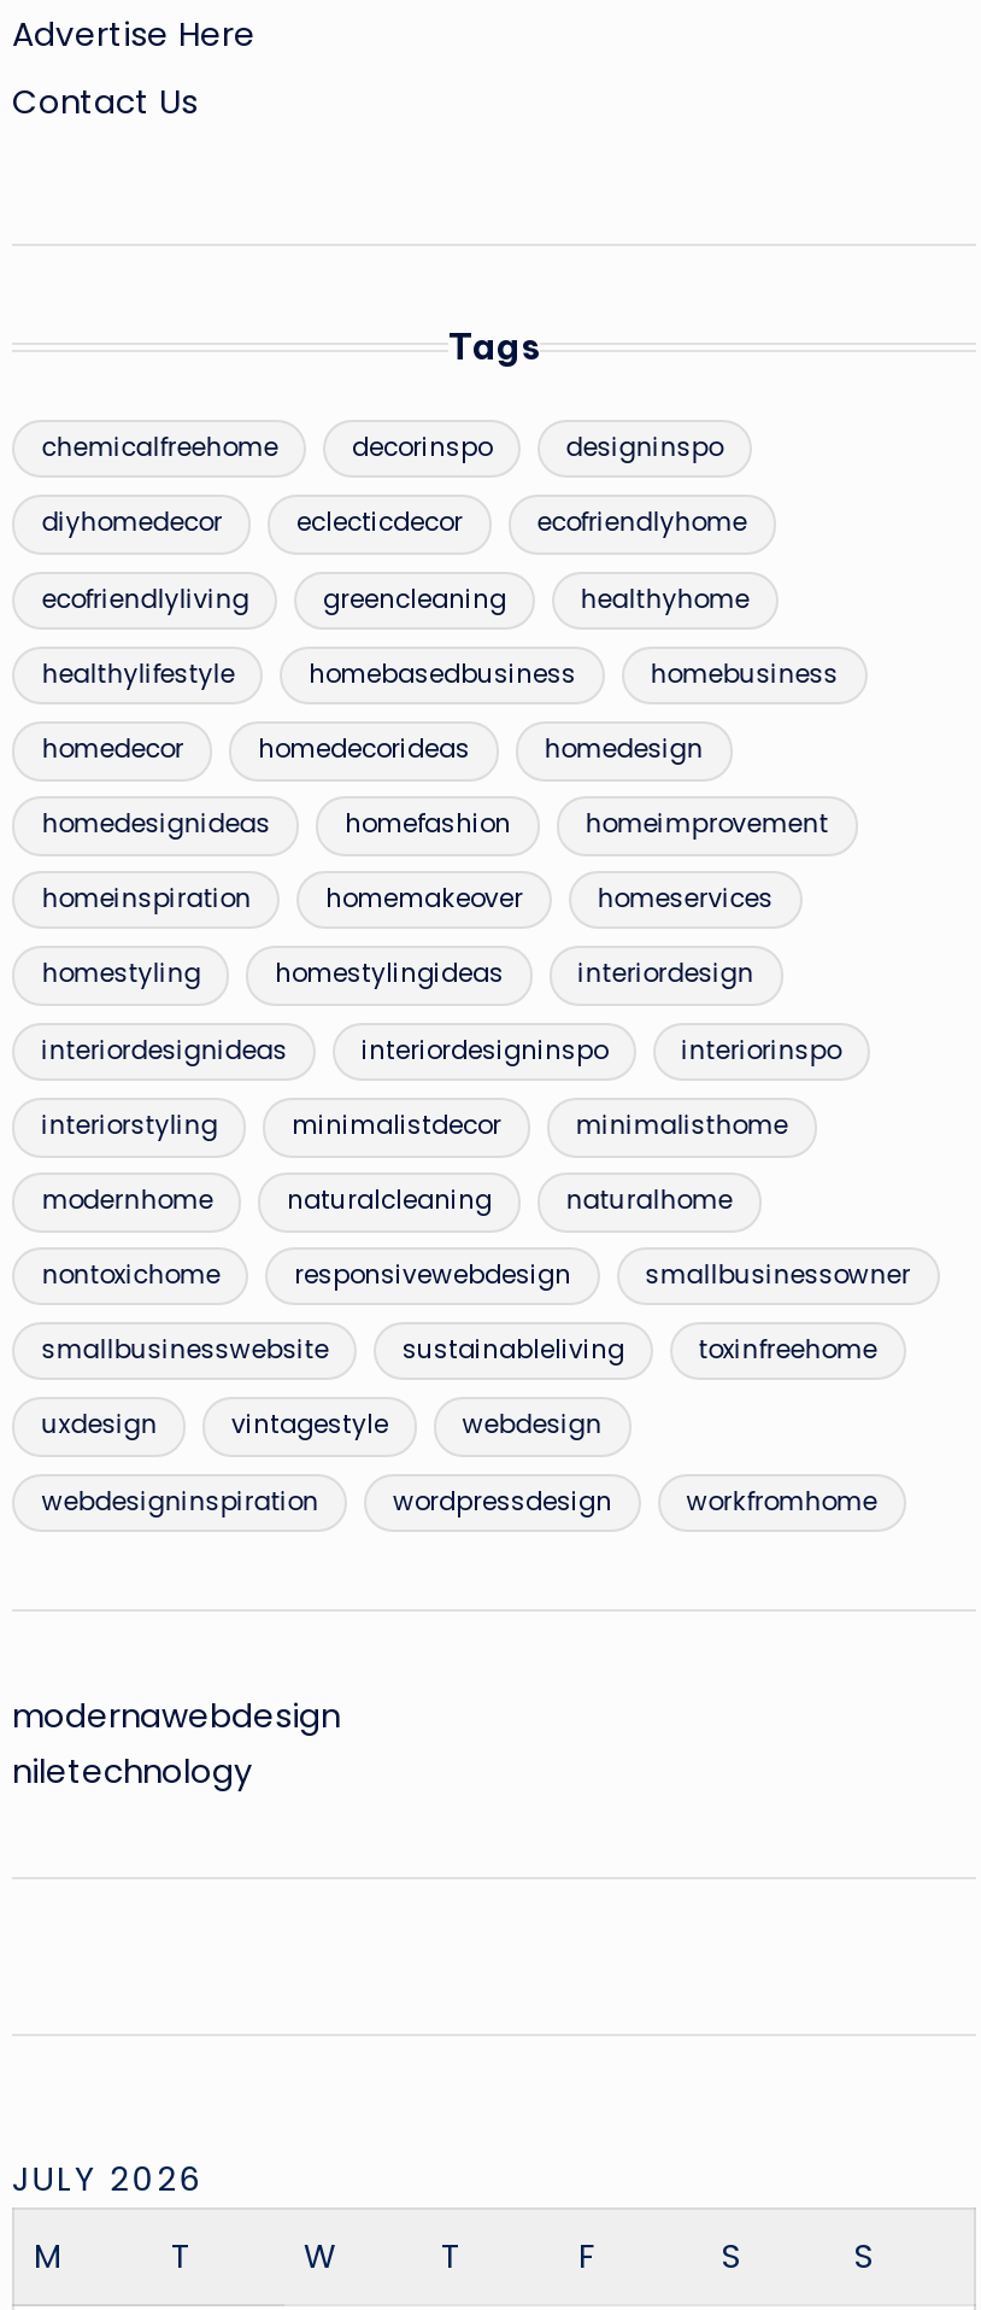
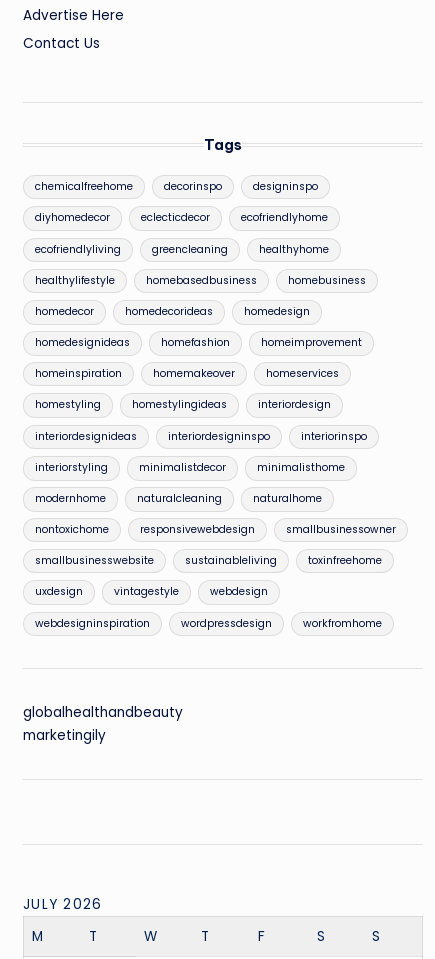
- modernawebdesign
- niletechnology
+ globalhealthandbeauty
+ marketingily
